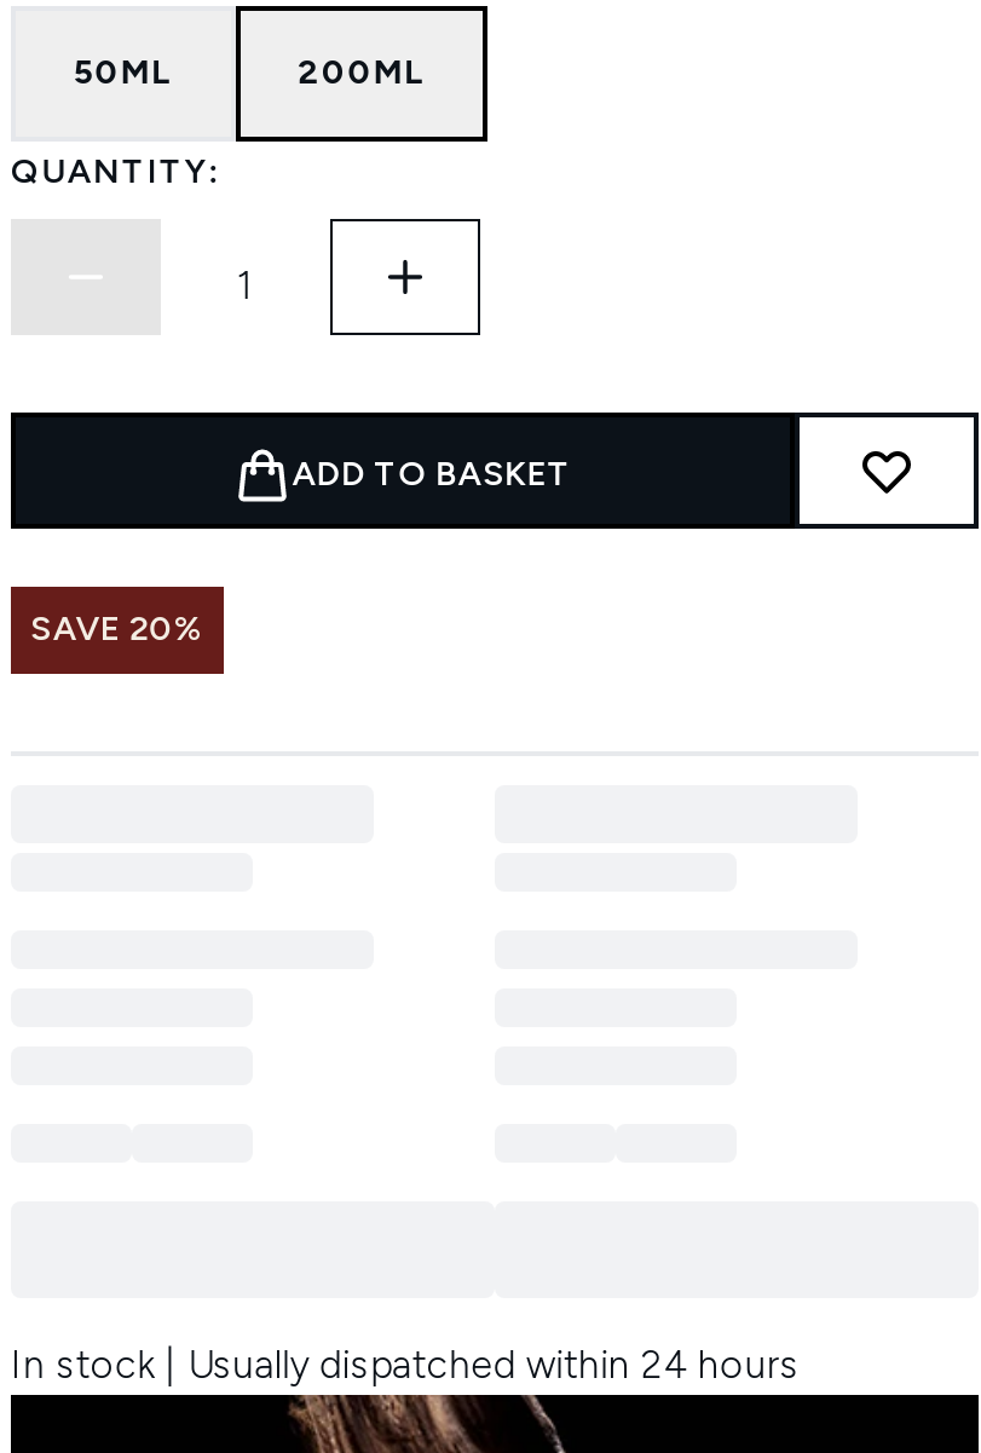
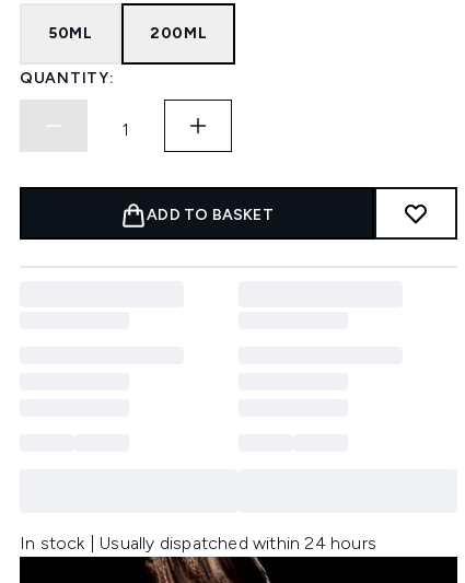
- SAVE 20%
